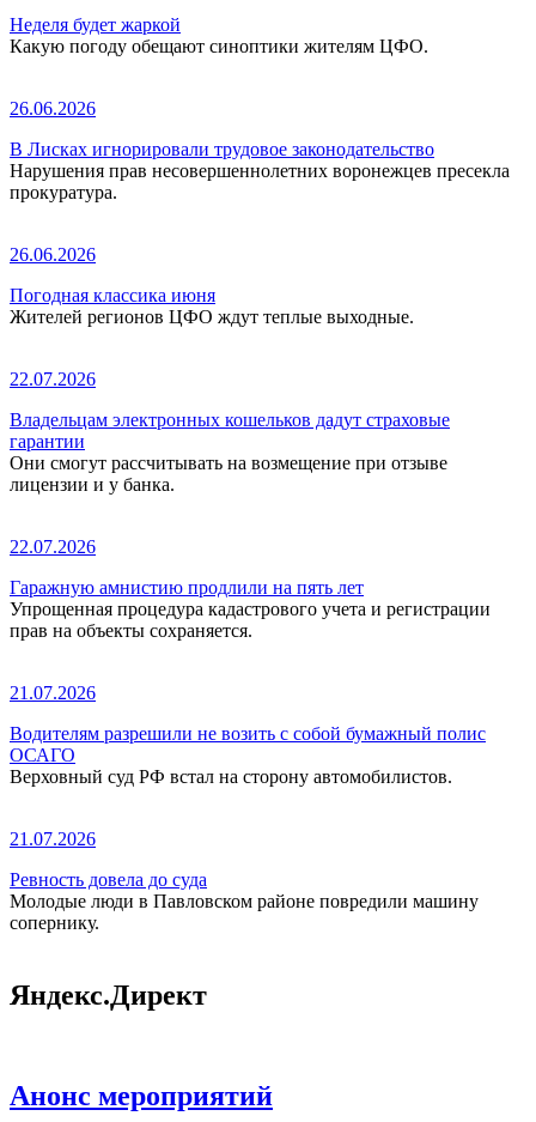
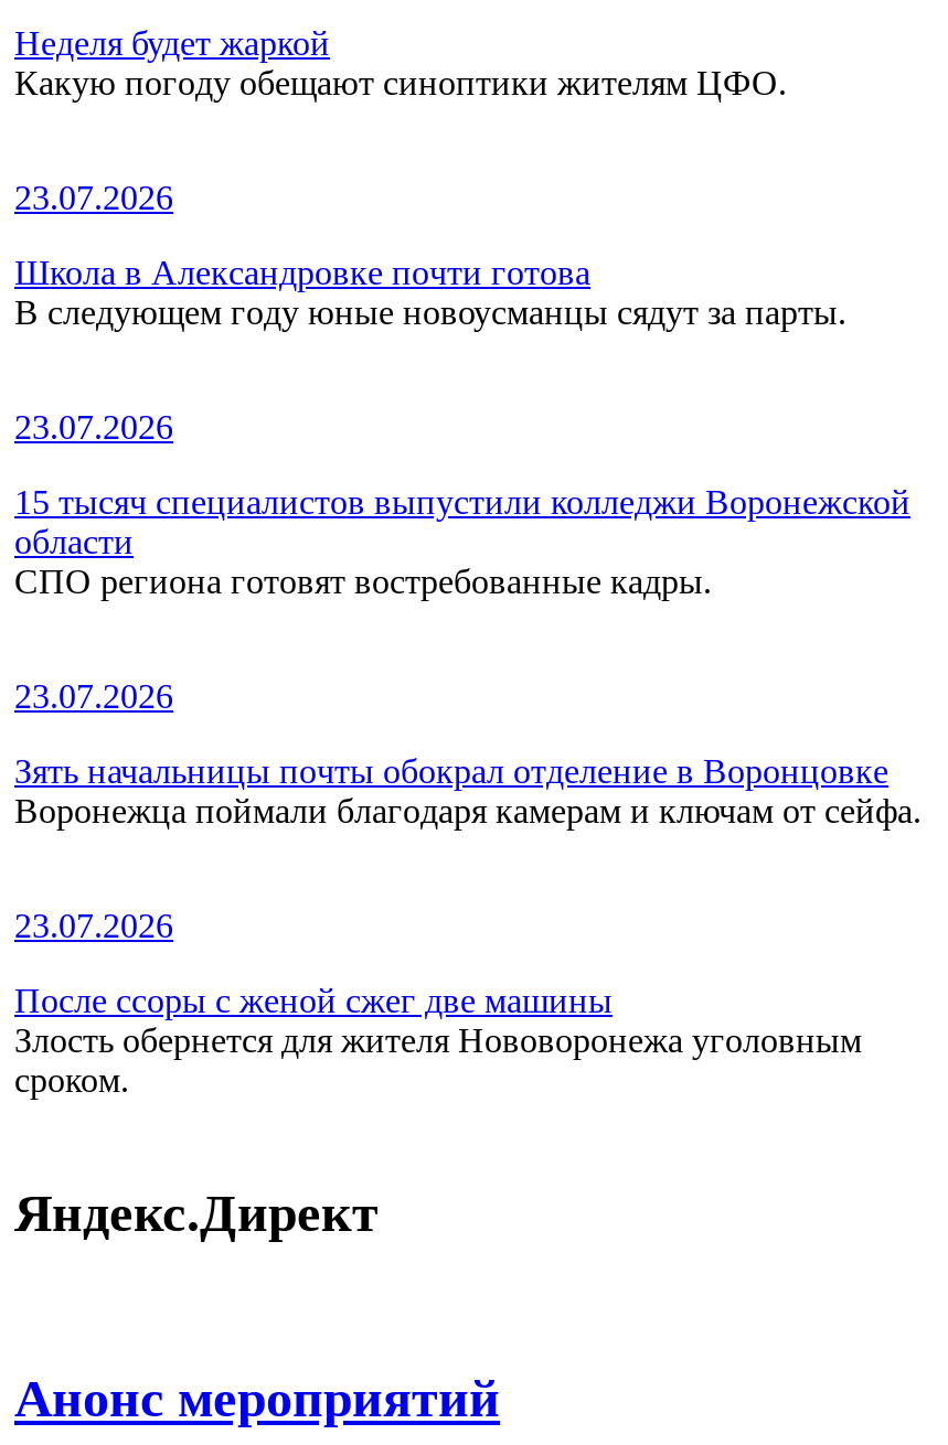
- 26.06.2026
- В Лисках игнорировали трудовое законодательство
- Нарушения прав несовершеннолетних воронежцев пресекла
- прокуратура.
- 26.06.2026
- Погодная классика июня
- Жителей регионов ЦФО ждут теплые выходные.
- 22.07.2026
- Владельцам электронных кошельков дадут страховые
- гарантии
- Они смогут рассчитывать на возмещение при отзыве
- лицензии и у банка.
- 22.07.2026
- Гаражную амнистию продлили на пять лет
- Упрощенная процедура кадастрового учета и регистрации
- прав на объекты сохраняется.
- 21.07.2026
- Водителям разрешили не возить с собой бумажный полис
- ОСАГО
- Верховный суд РФ встал на сторону автомобилистов.
- 21.07.2026
- Ревность довела до суда
- Молодые люди в Павловском районе повредили машину
- сопернику.
+ 23.07.2026
+ Школа в Александровке почти готова
+ В следующем году юные новоусманцы сядут за парты.
+ 23.07.2026
+ 15 тысяч специалистов выпустили колледжи Воронежской
+ области
+ СПО региона готовят востребованные кадры.
+ 23.07.2026
+ Зять начальницы почты обокрал отделение в Воронцовке
+ Воронежца поймали благодаря камерам и ключам от сейфа.
+ 23.07.2026
+ После ссоры с женой сжег две машины
+ Злость обернется для жителя Нововоронежа уголовным
+ сроком.
